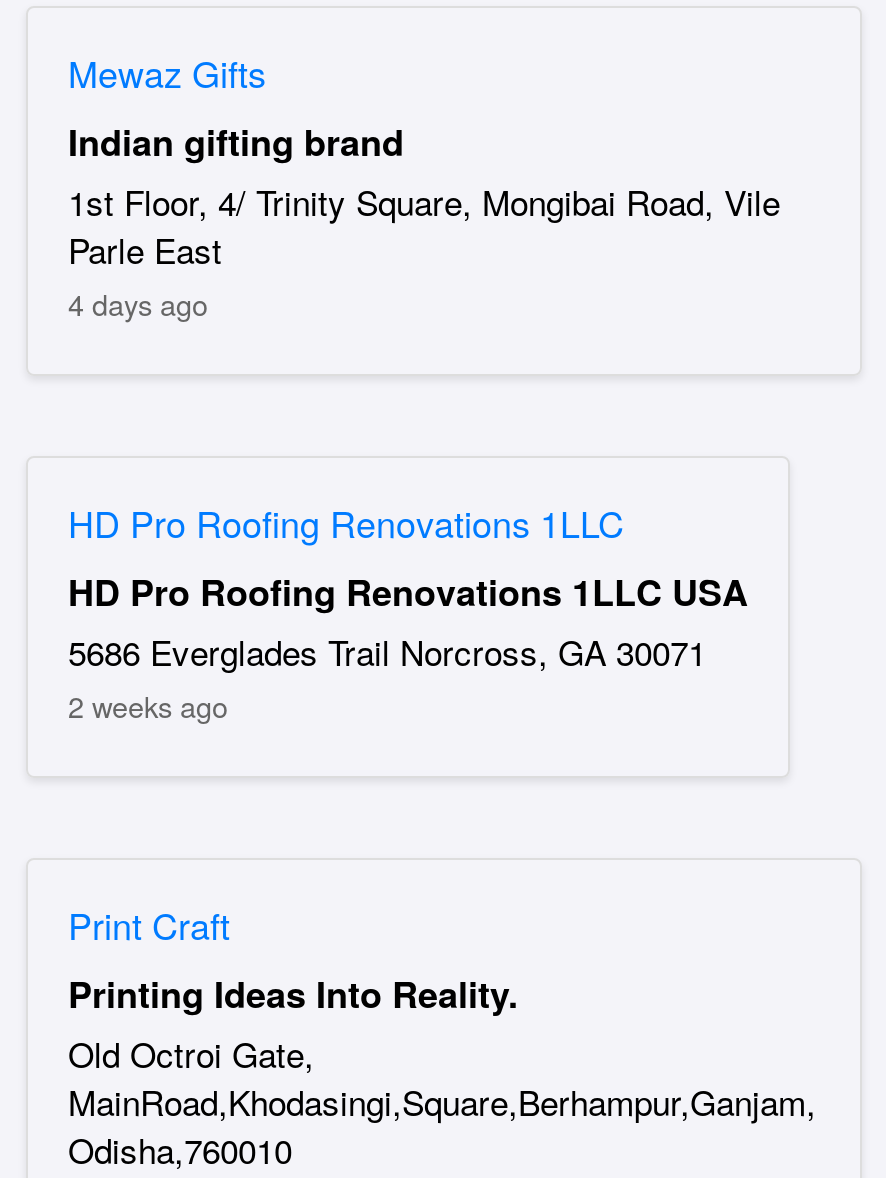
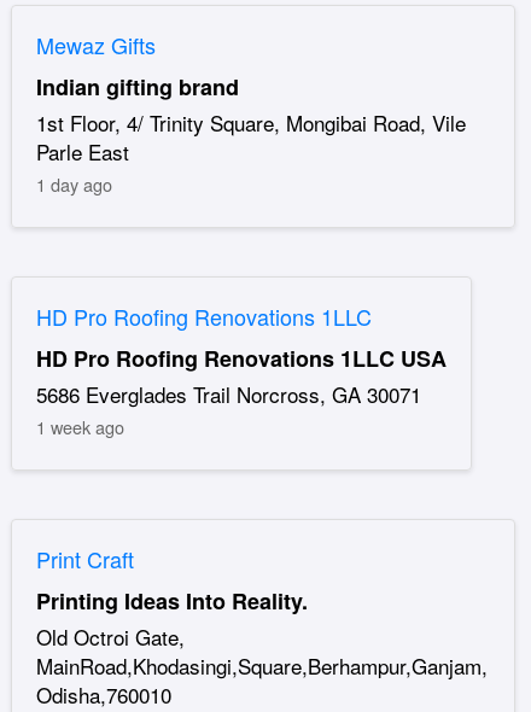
- 4 days ago
+ 1 day ago

- 2 weeks ago
+ 1 week ago
